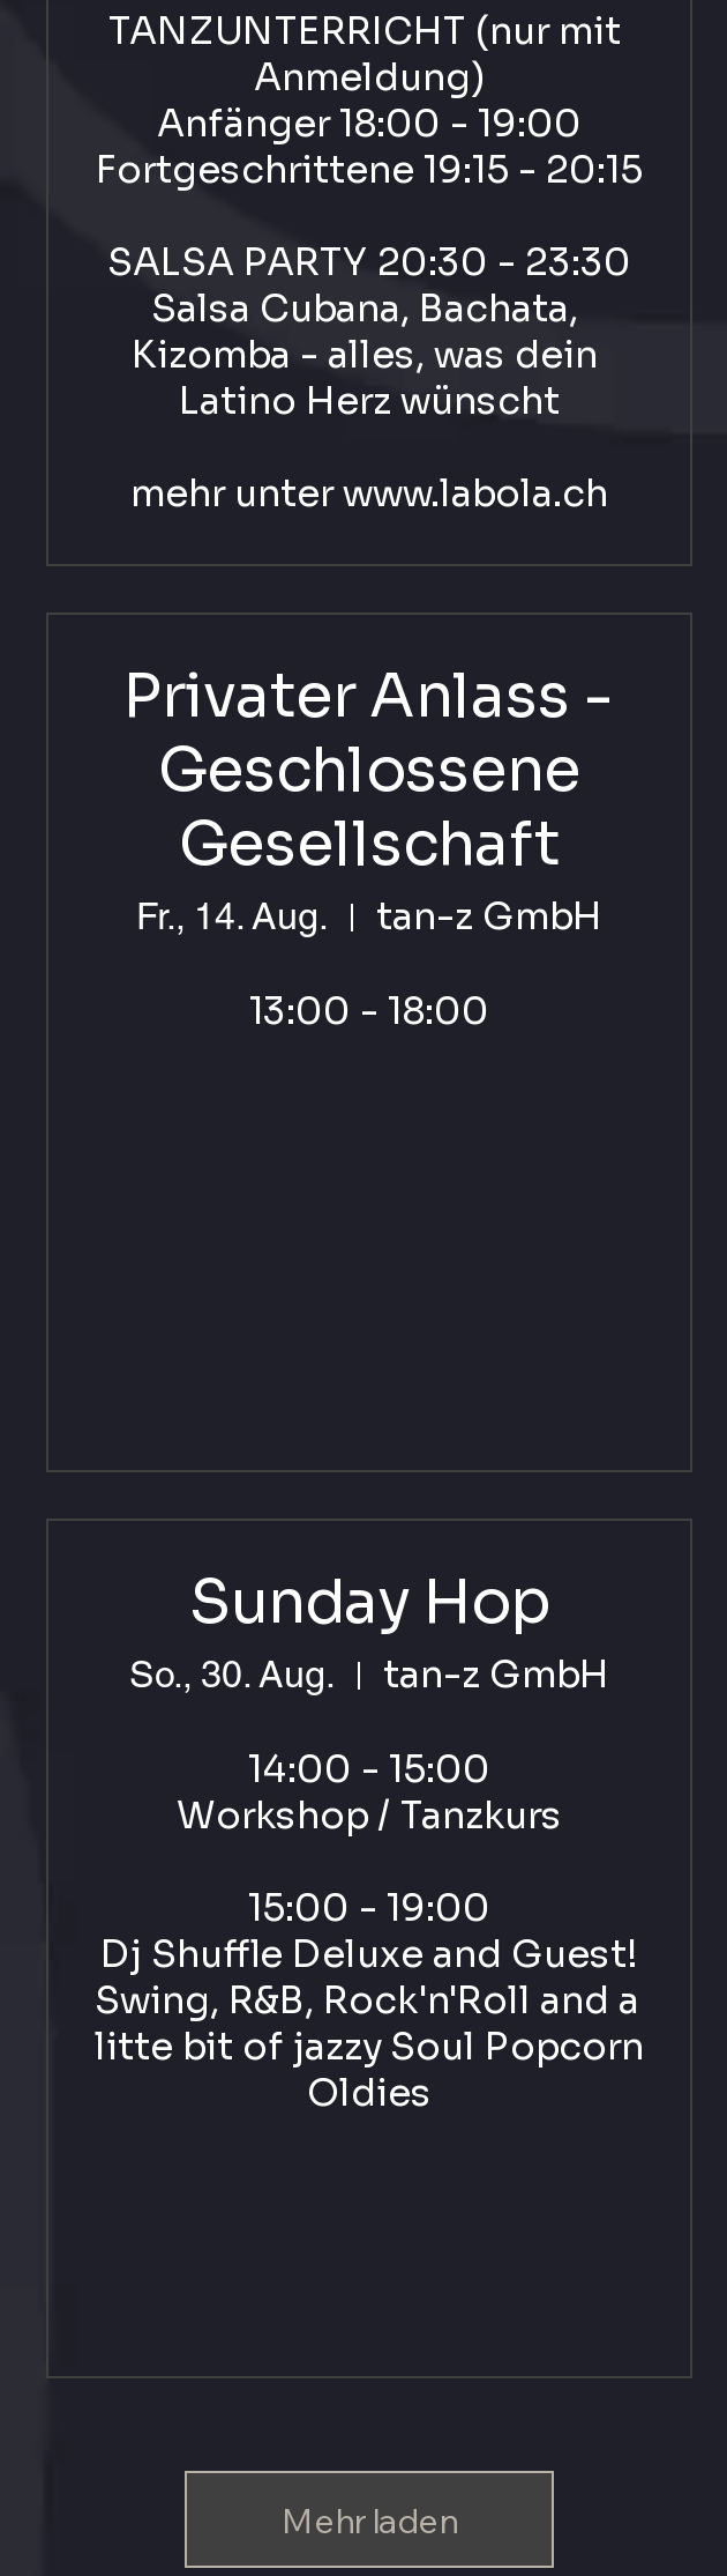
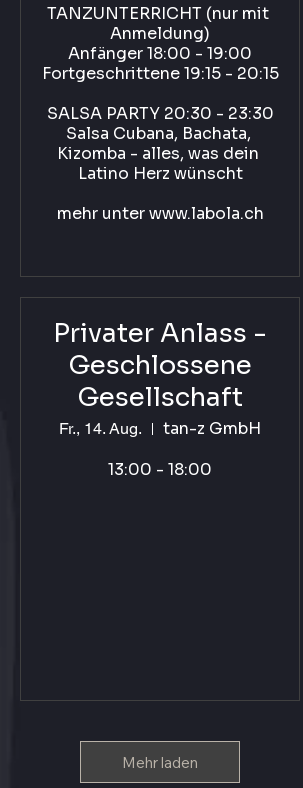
moved down: Privater Anlass - | Geschlossene | Gesellschaft | Fr., 14. Aug. | tan-z GmbH | 13:00 - 18:00

- Sunday Hop
- So., 30. Aug.
- tan-z GmbH
- 14:00 - 15:00
- Workshop / Tanzkurs
- 15:00 - 19:00
- Dj Shuffle Deluxe and Guest!
- Swing, R&B, Rock'n'Roll and a
- litte bit of jazzy Soul Popcorn
- Oldies
